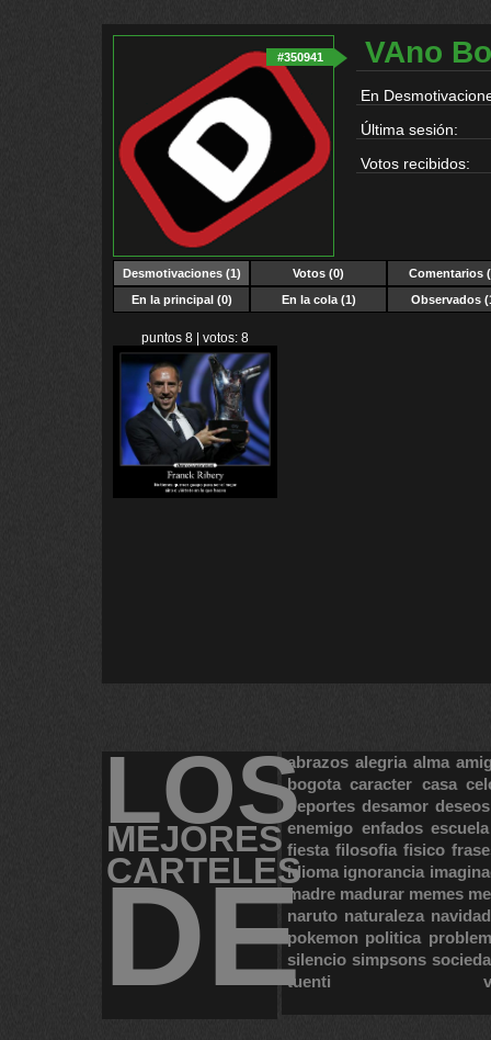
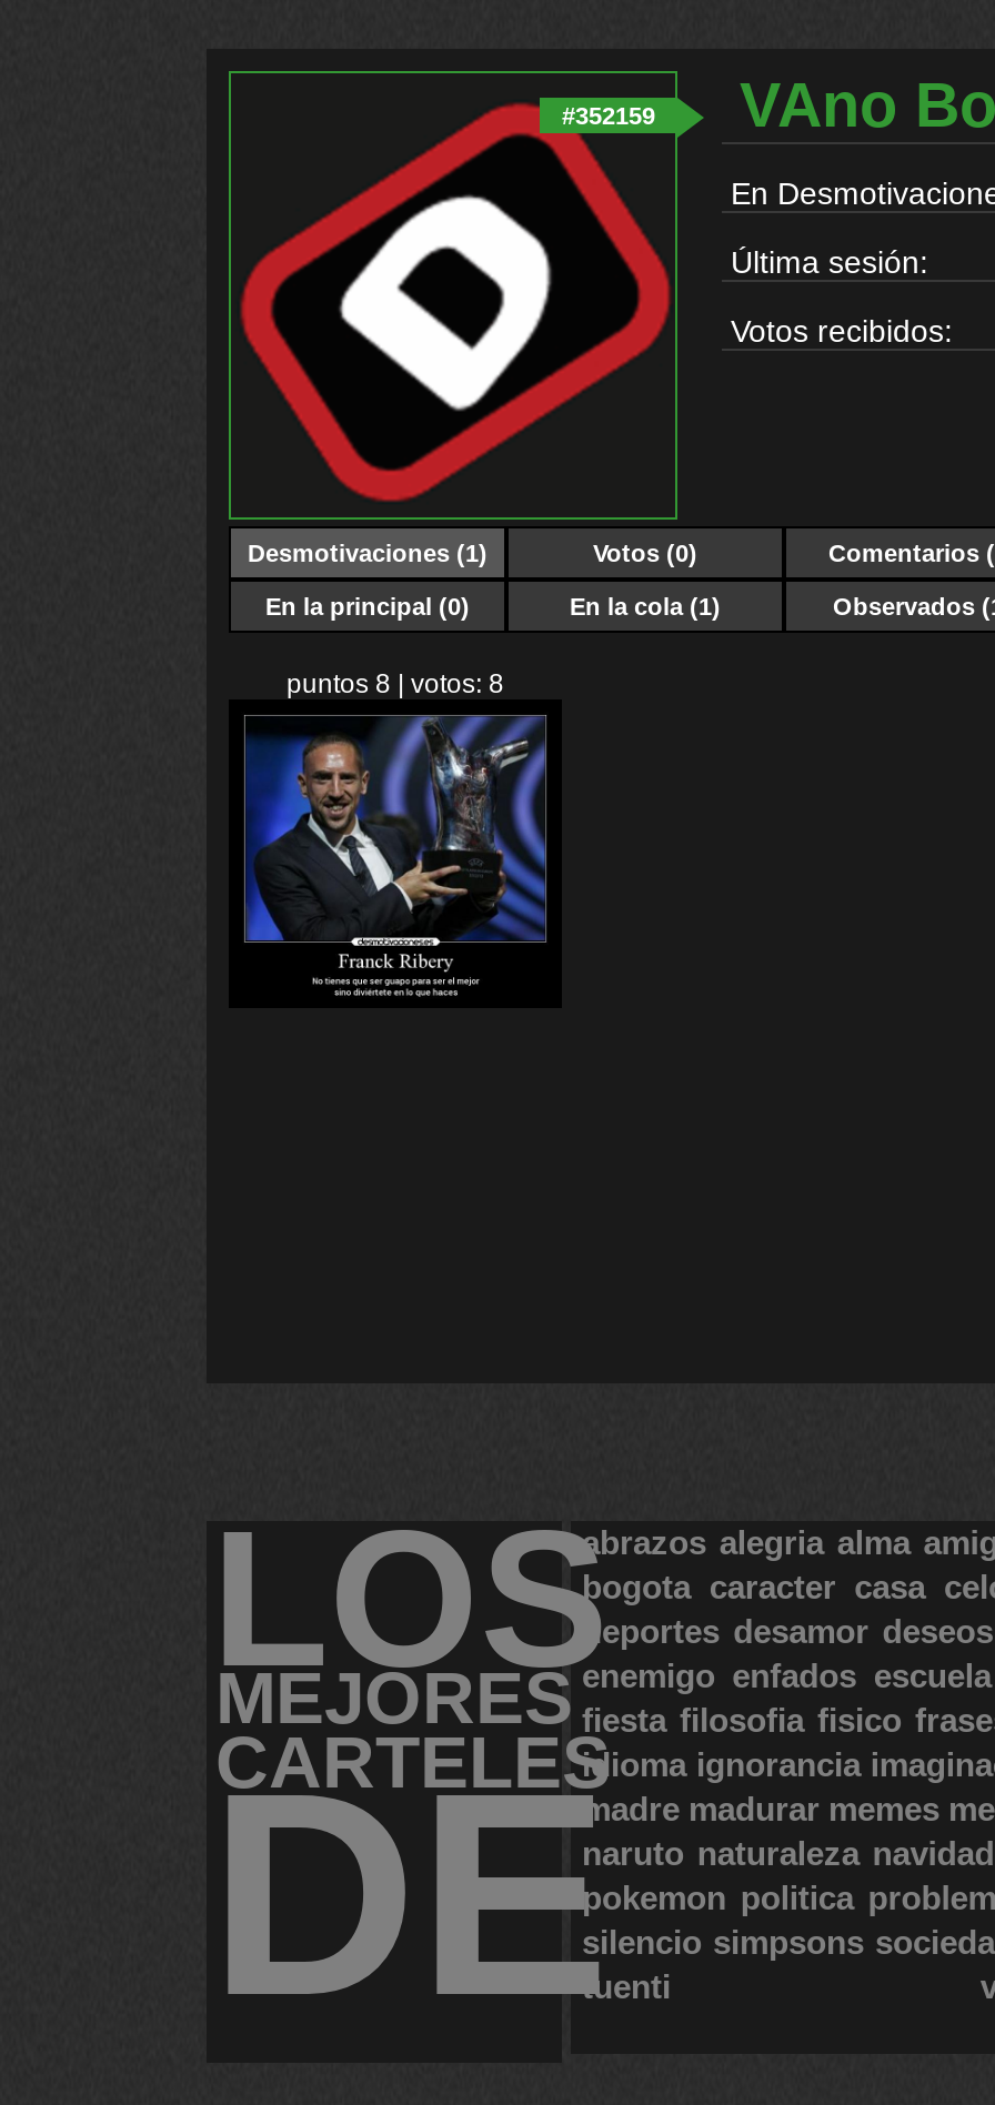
- #350941
+ #352159
